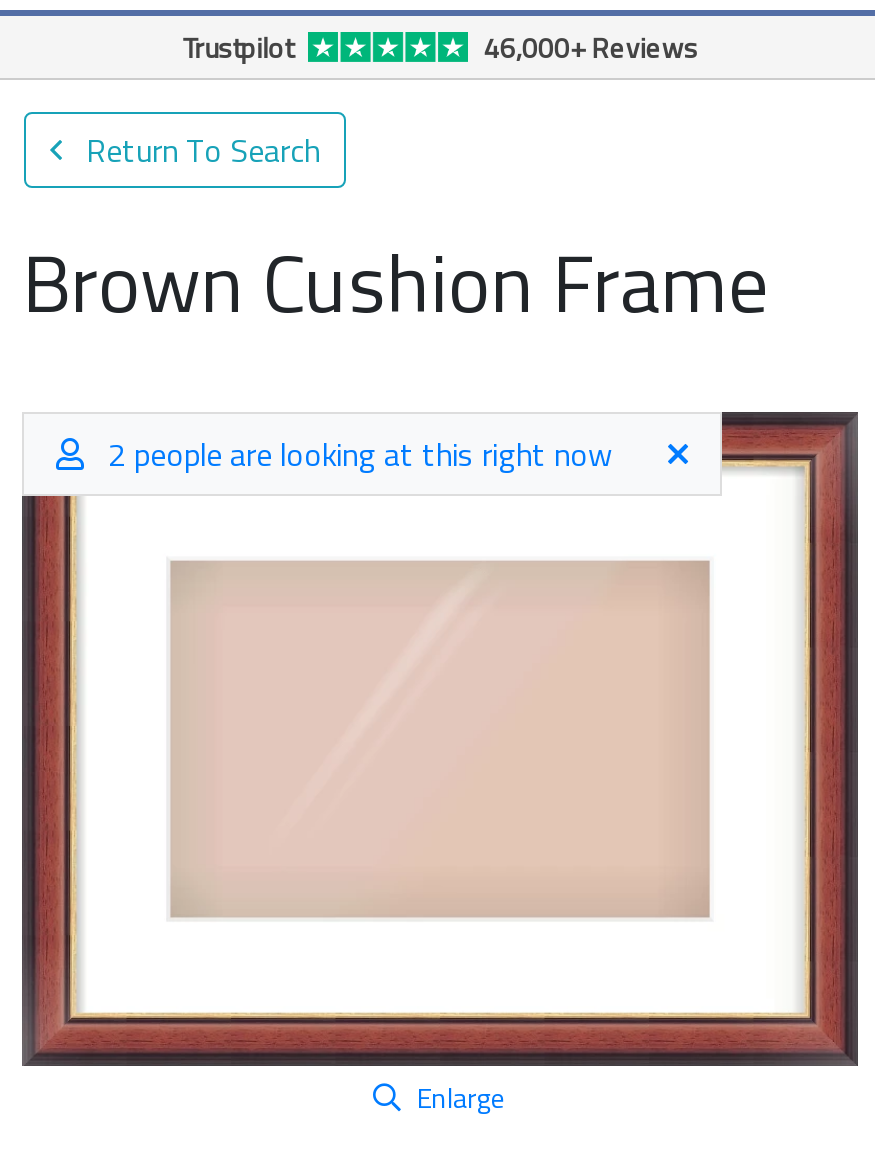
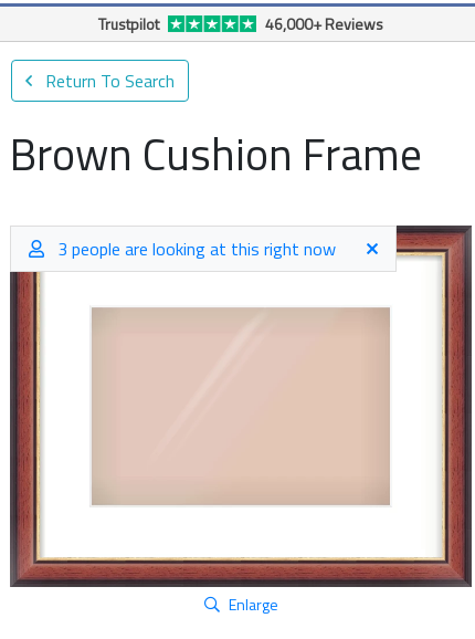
- 2 people are looking at this right now
+ 3 people are looking at this right now
